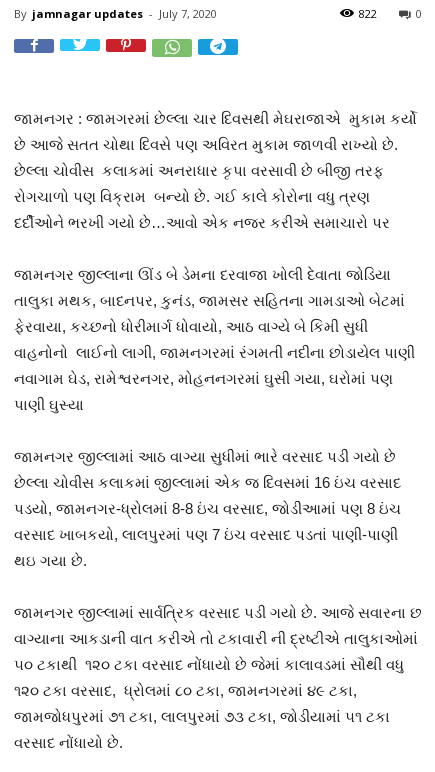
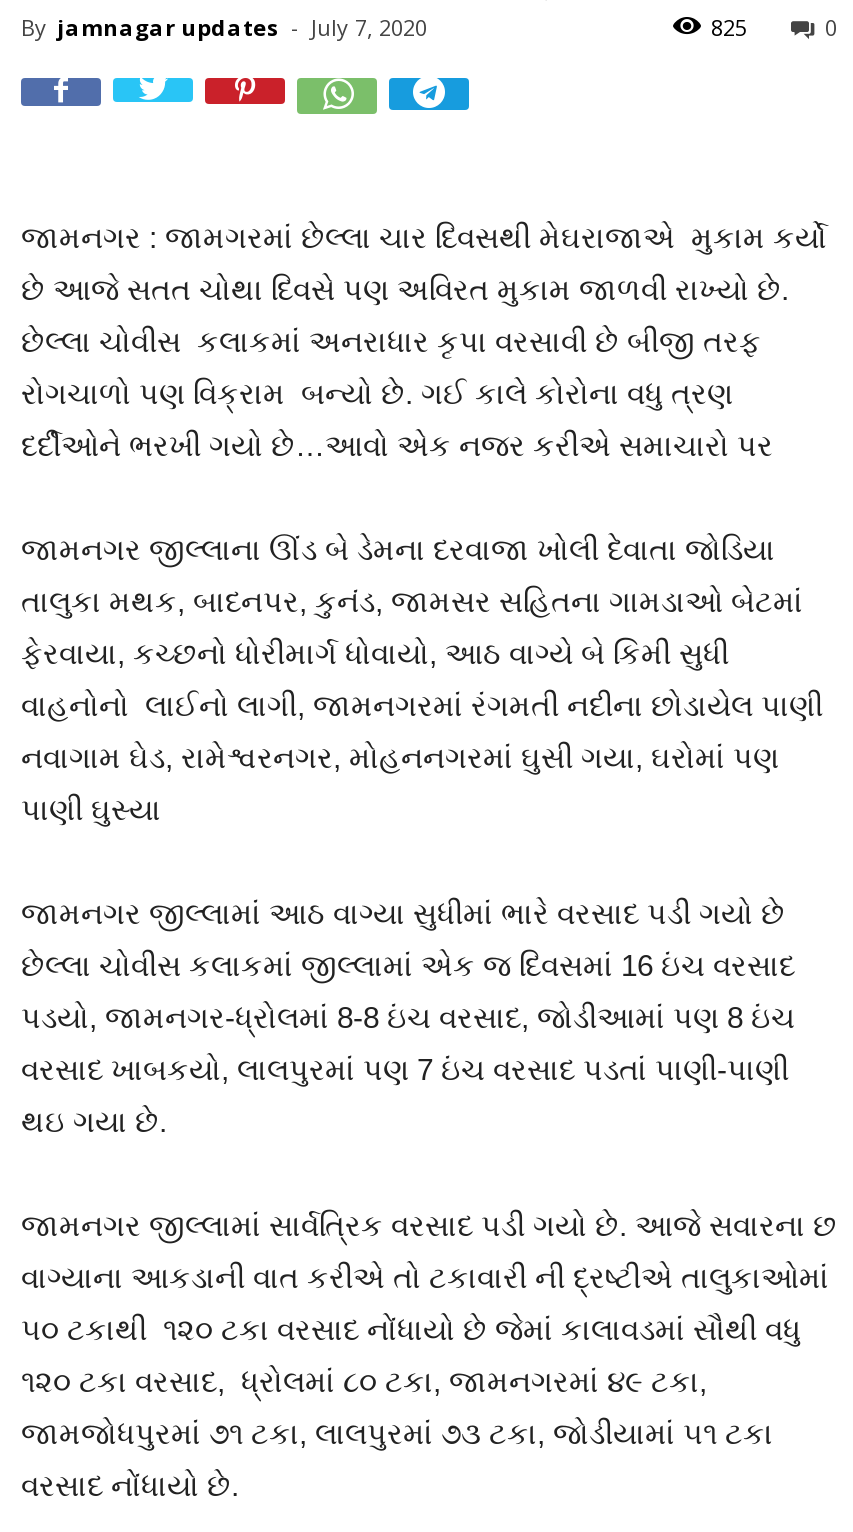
- 822
+ 825
